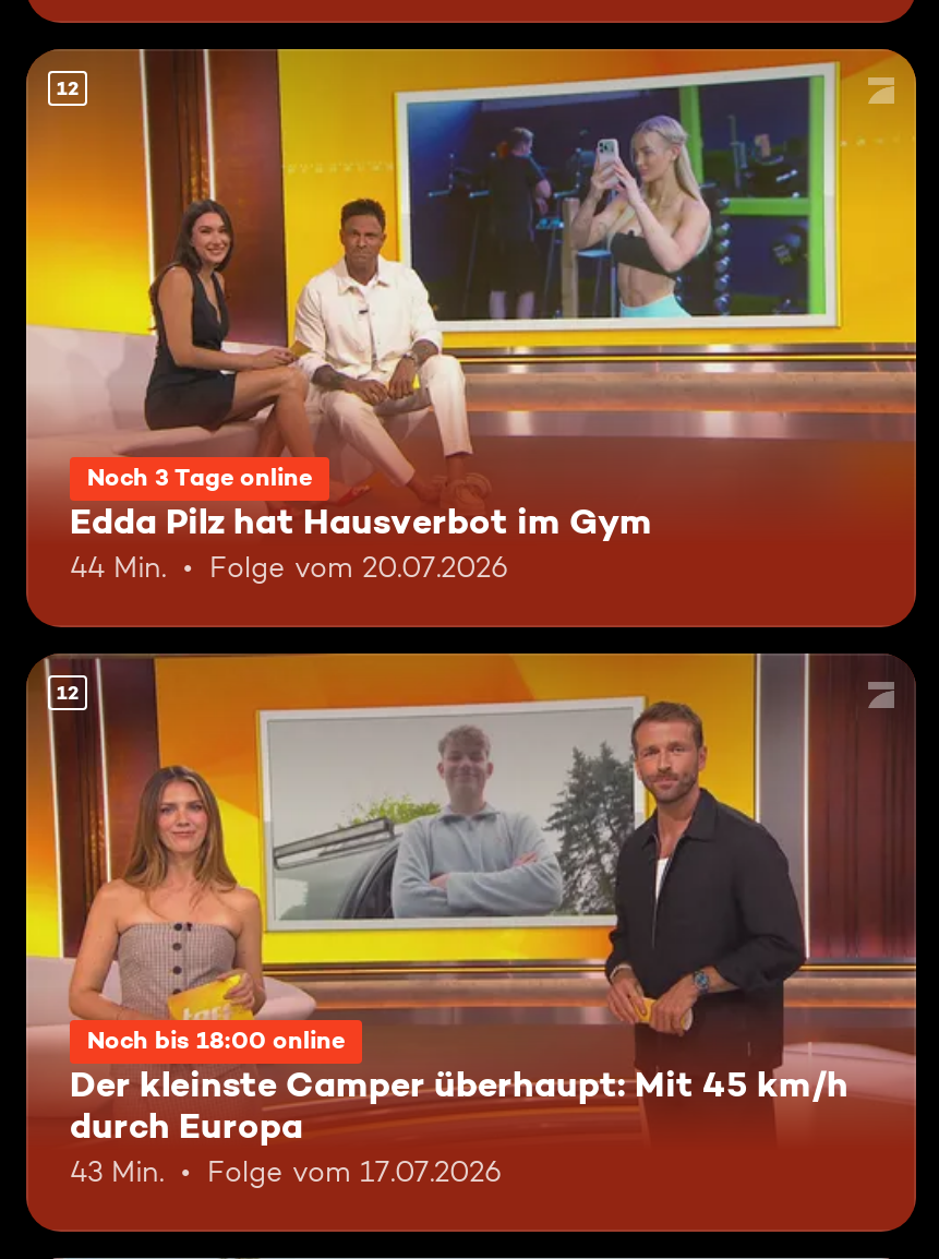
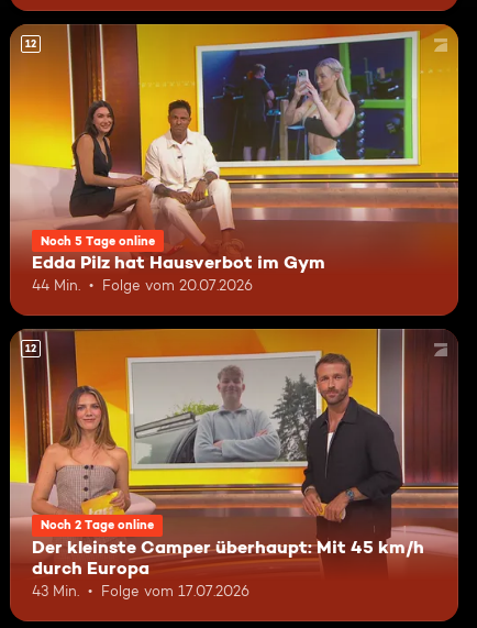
- Noch 3 Tage online
+ Noch 5 Tage online

- Noch bis 18:00 online
+ Noch 2 Tage online
